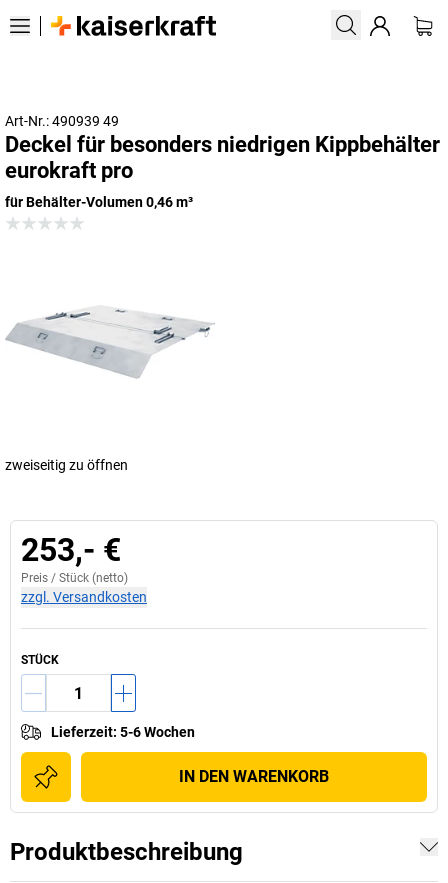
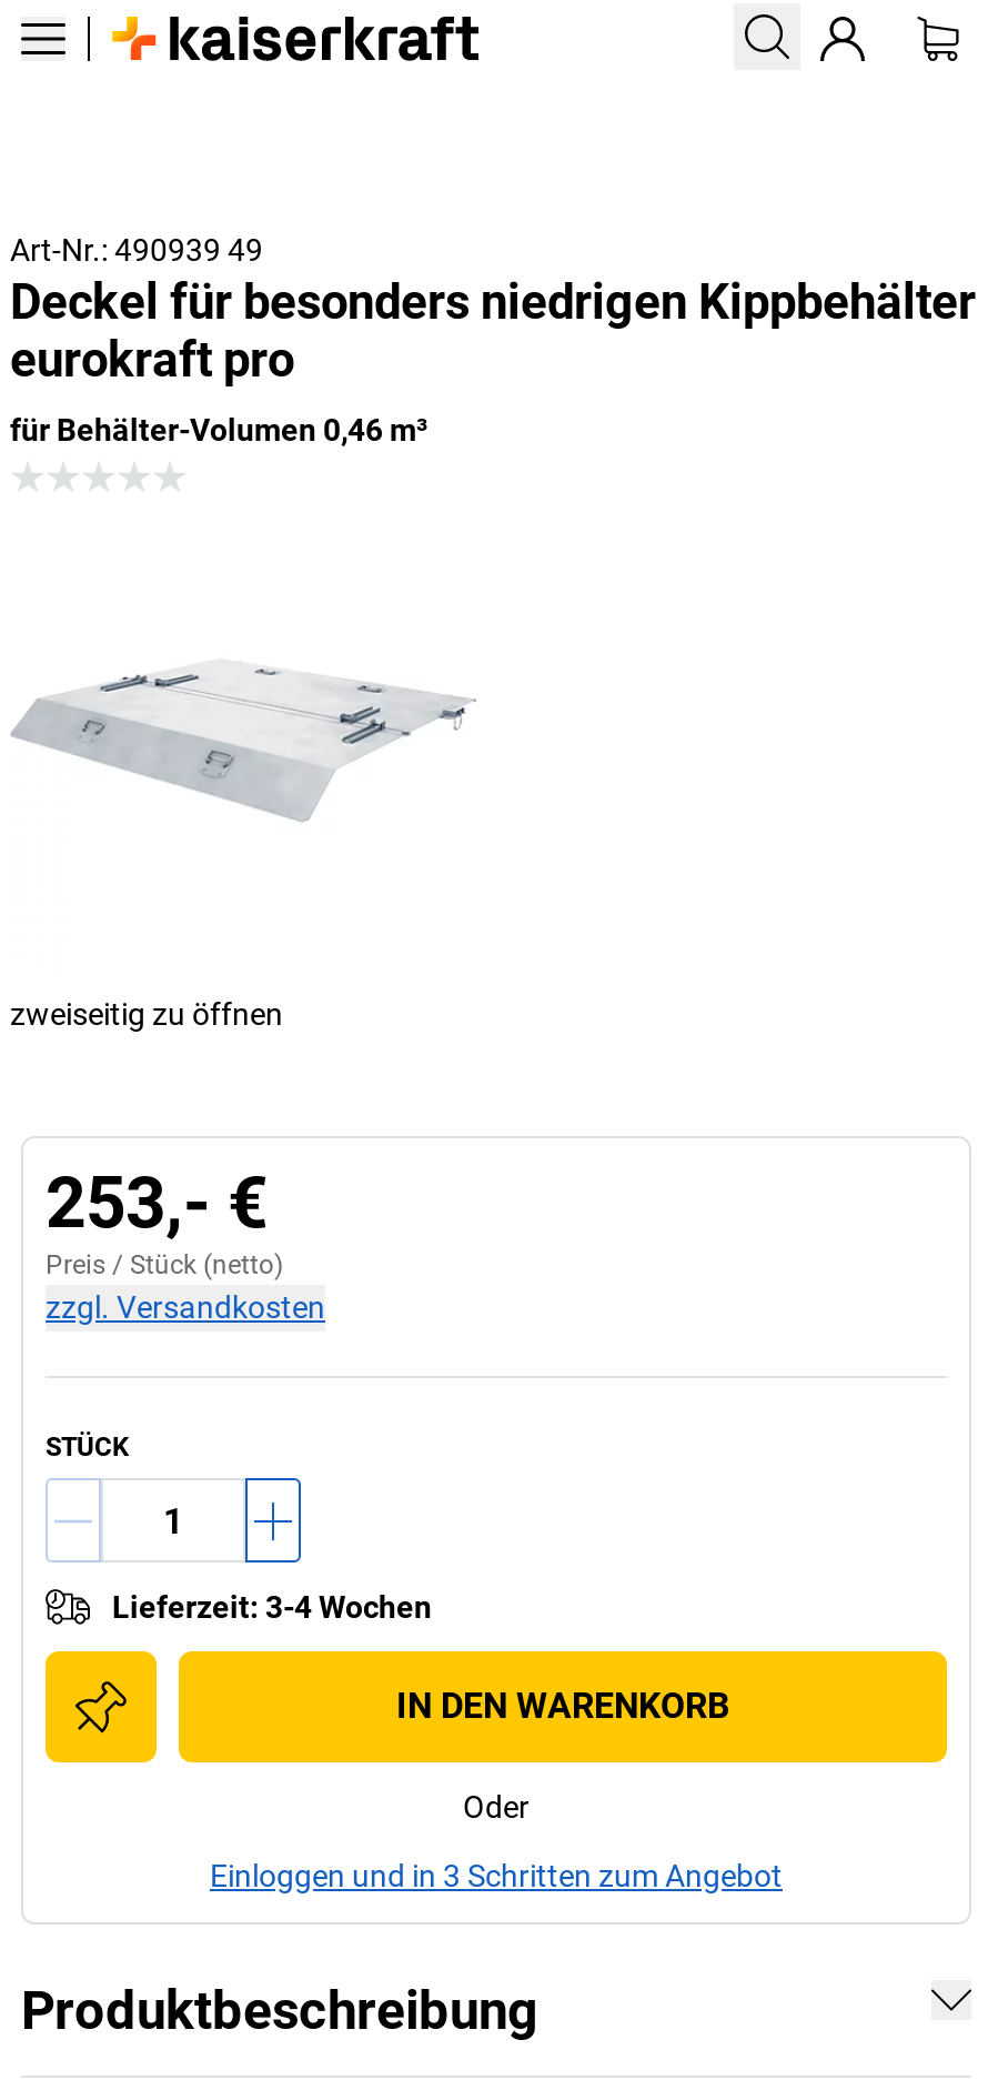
- Lieferzeit: 5-6 Wochen
+ Lieferzeit: 3-4 Wochen

+ Oder
+ Einloggen und in 3 Schritten zum Angebot
